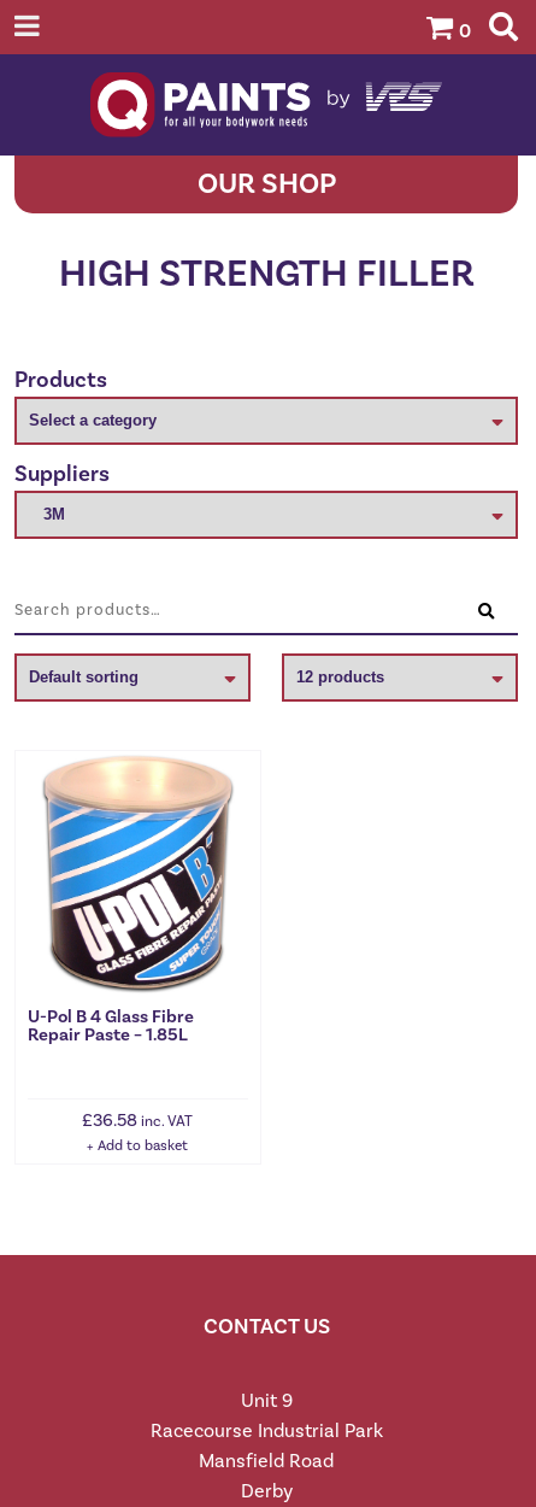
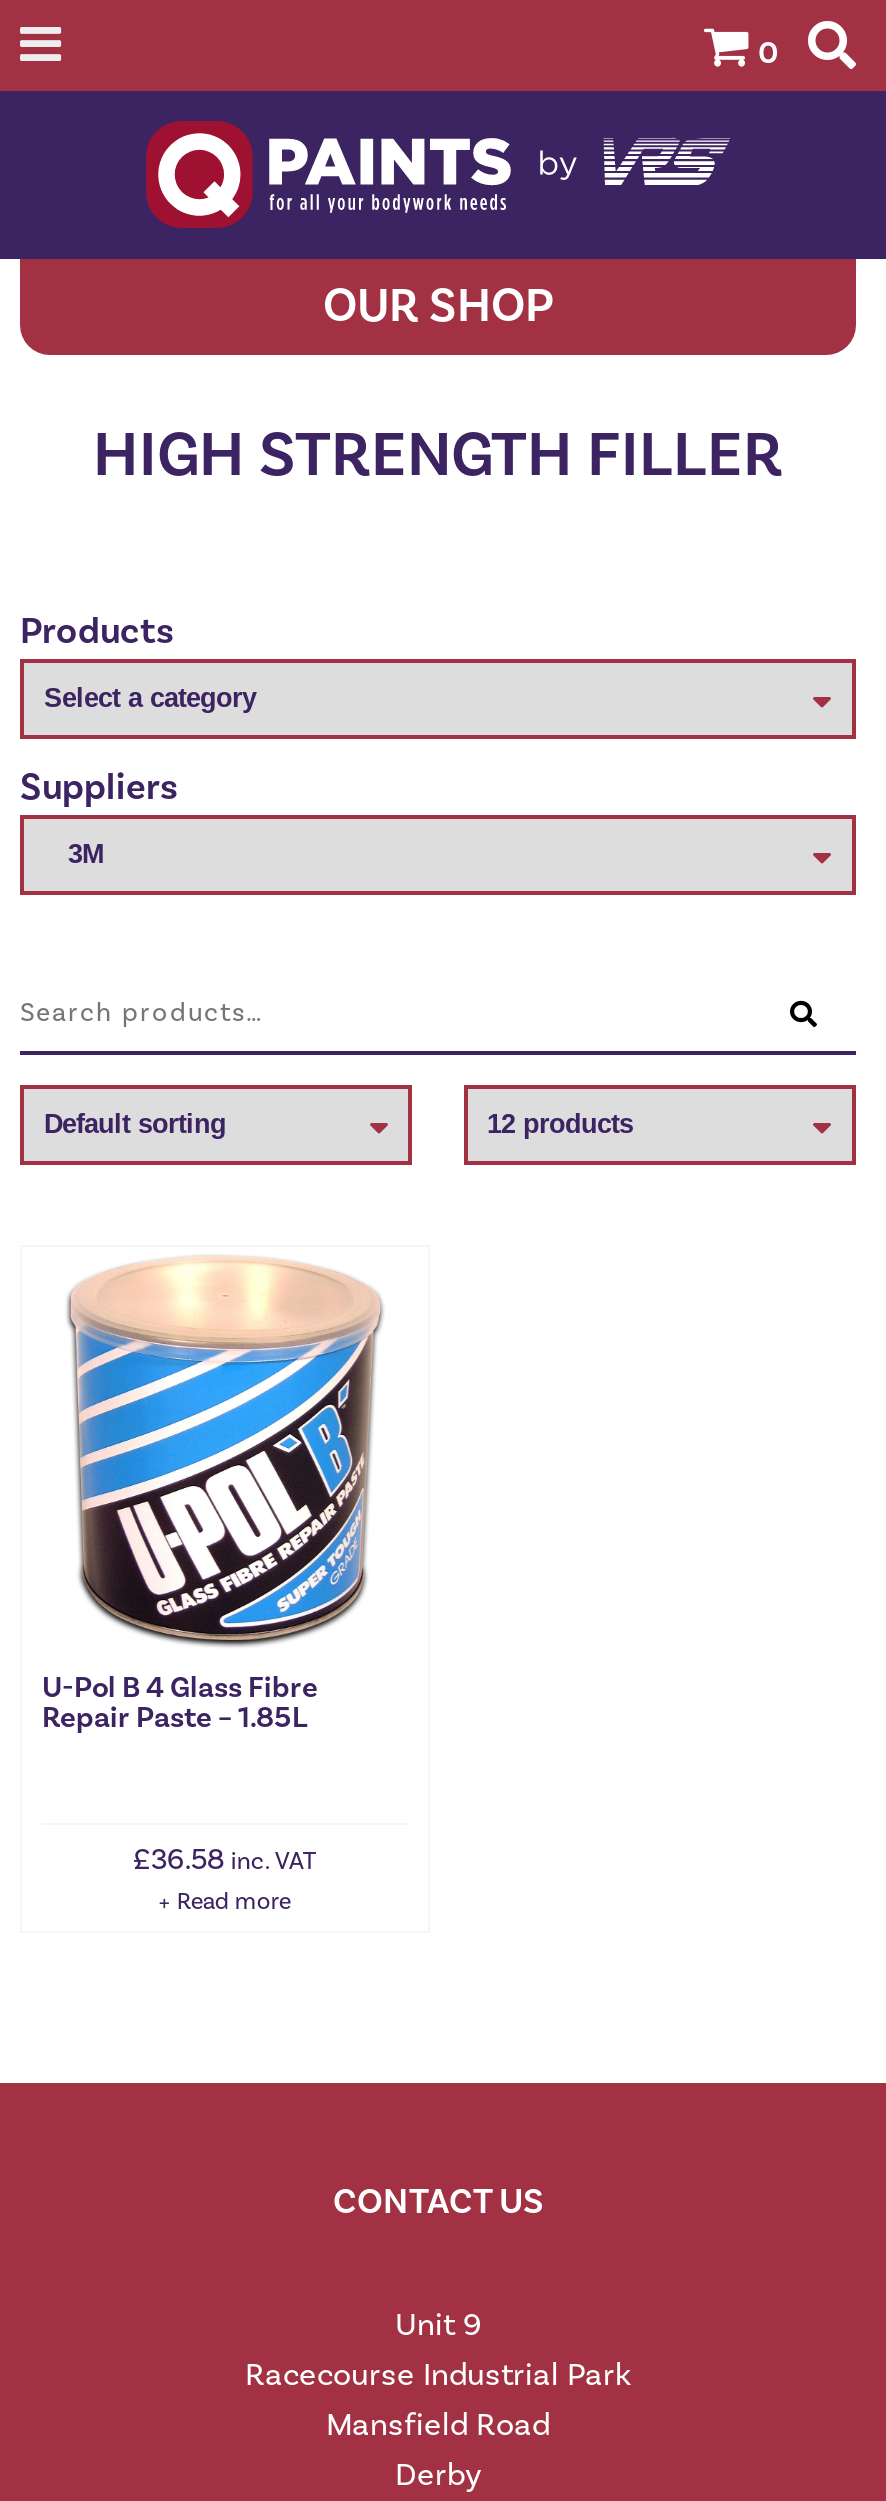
- Add to basket
+ Read more
